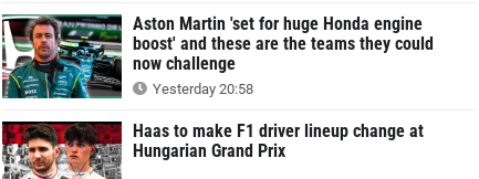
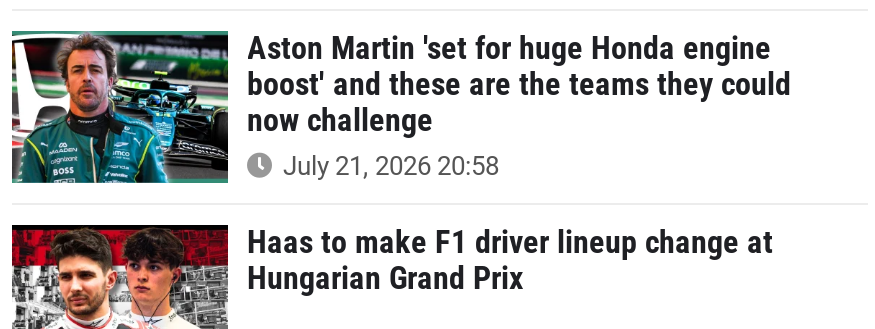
- Yesterday 20:58
+ July 21, 2026 20:58
